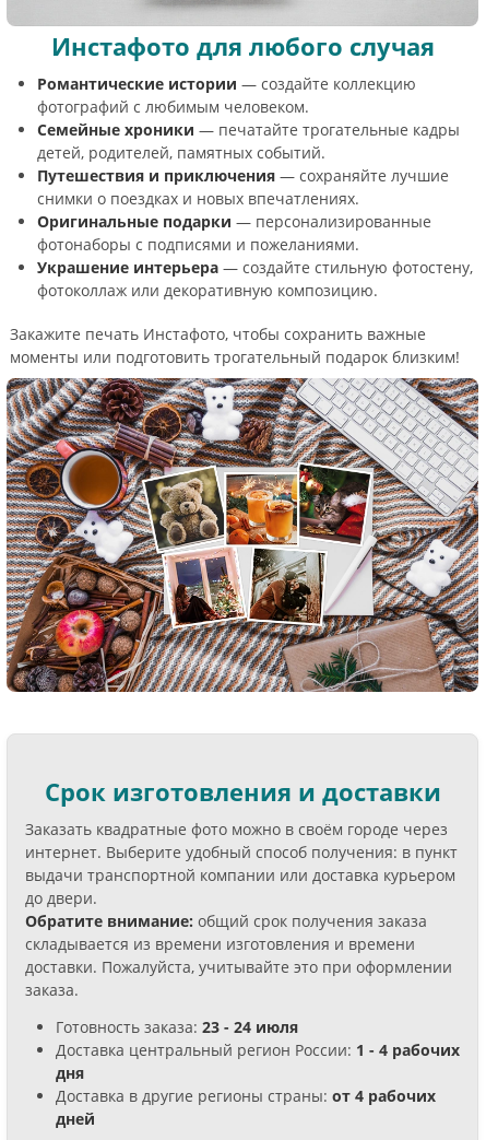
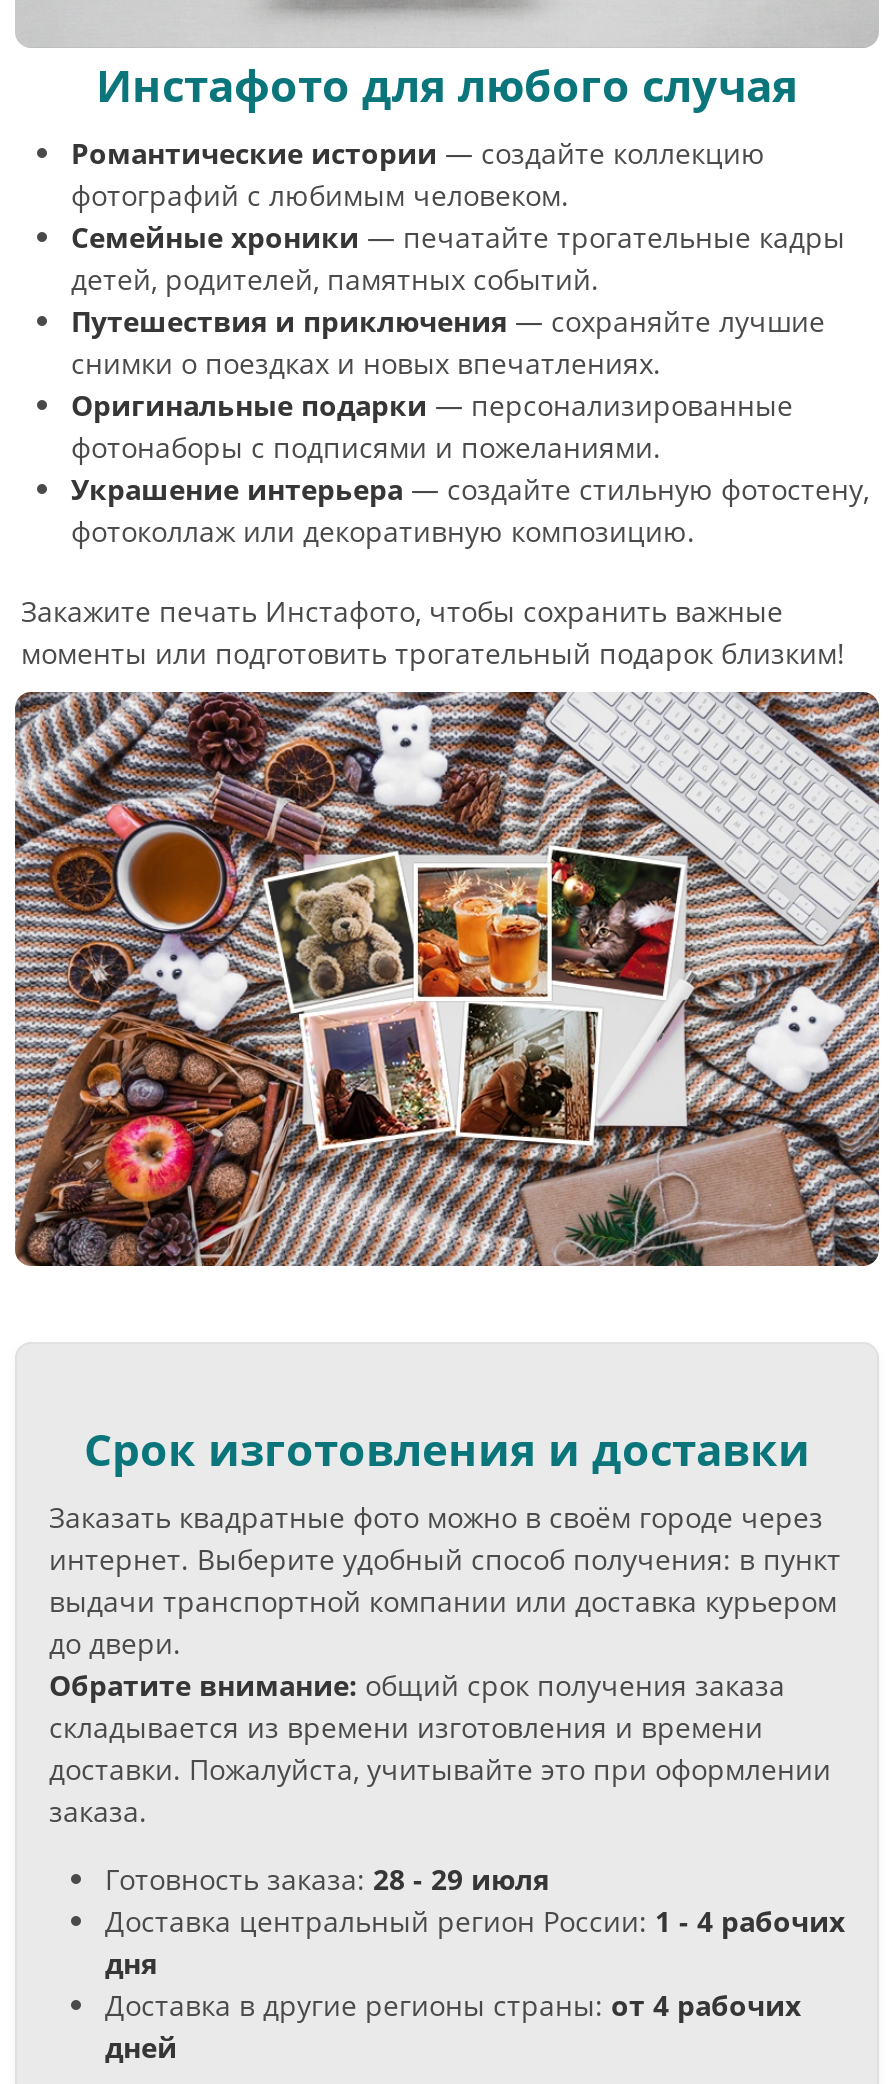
- Готовность заказа: 23 - 24 июля
+ Готовность заказа: 28 - 29 июля
